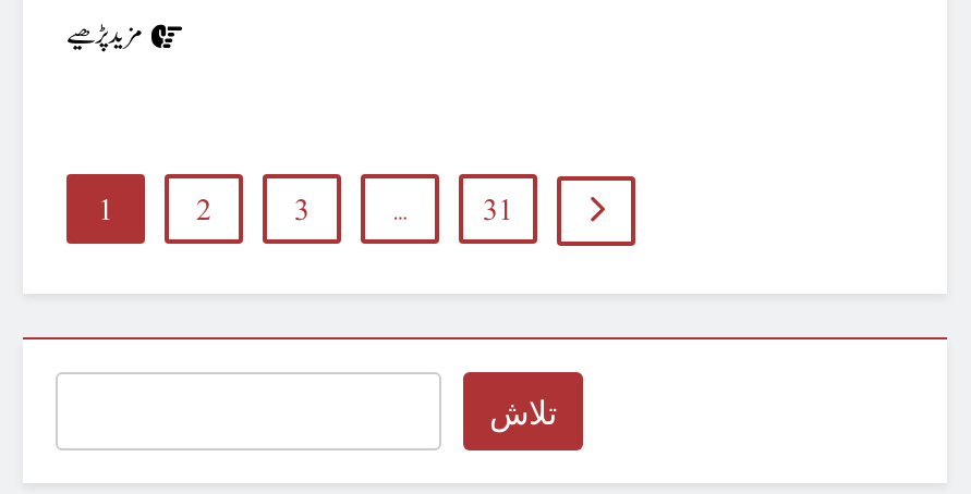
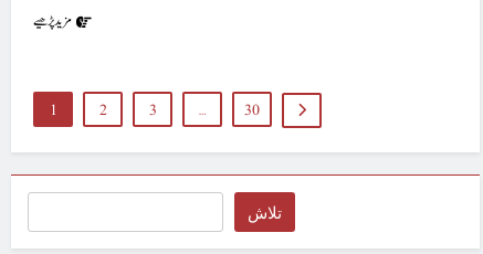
- 31
+ 30
